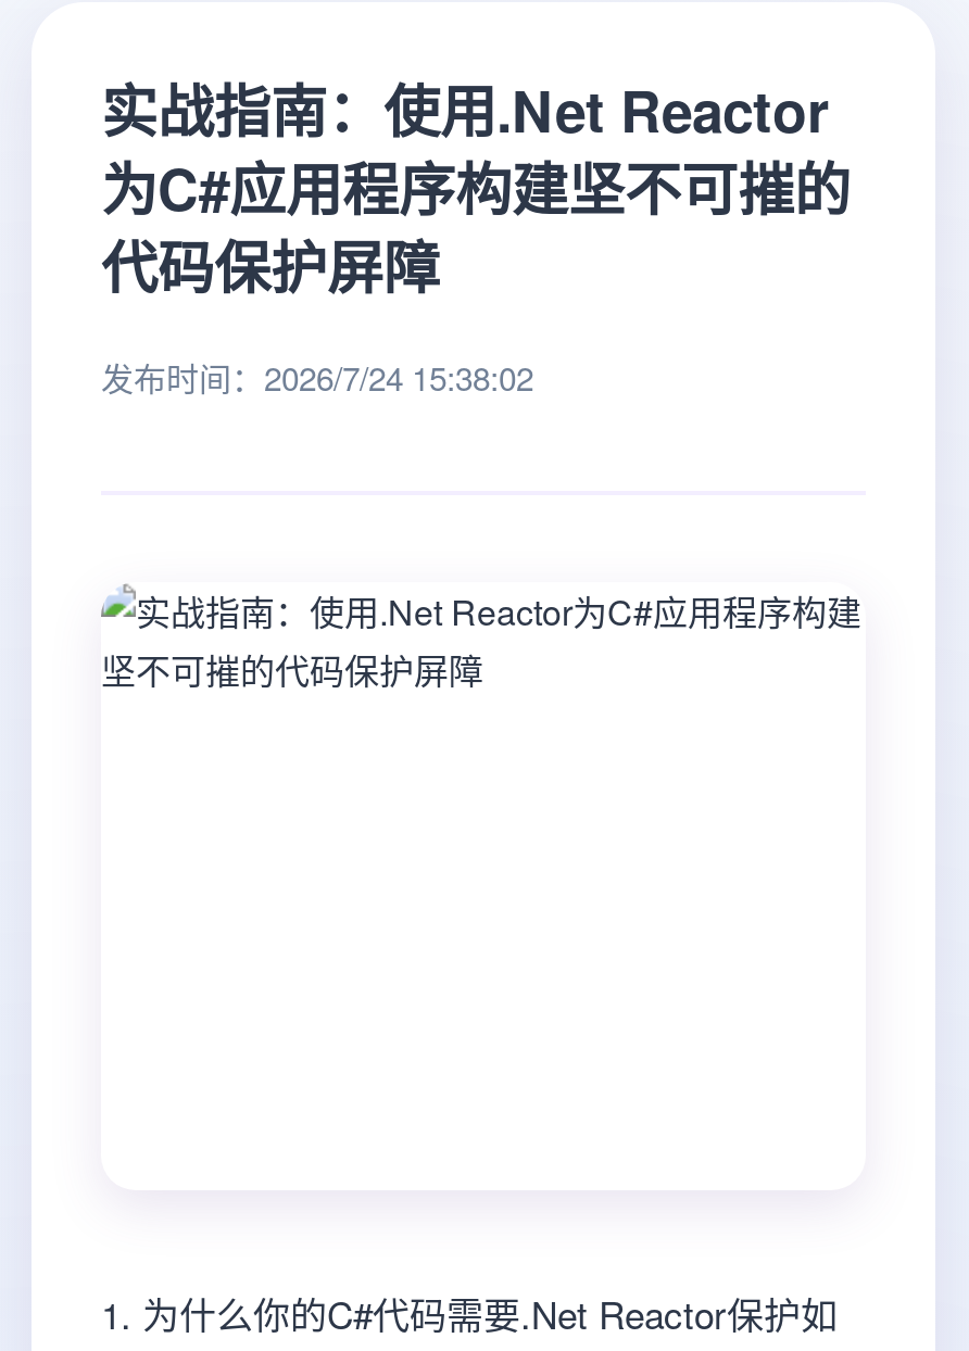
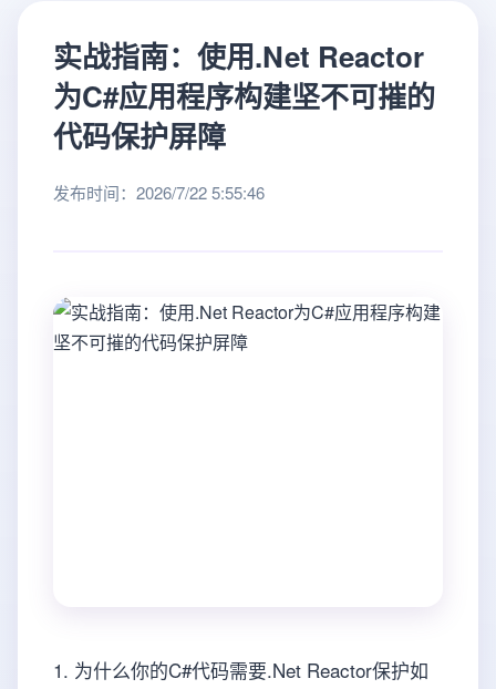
- 发布时间：2026/7/24 15:38:02
+ 发布时间：2026/7/22 5:55:46
